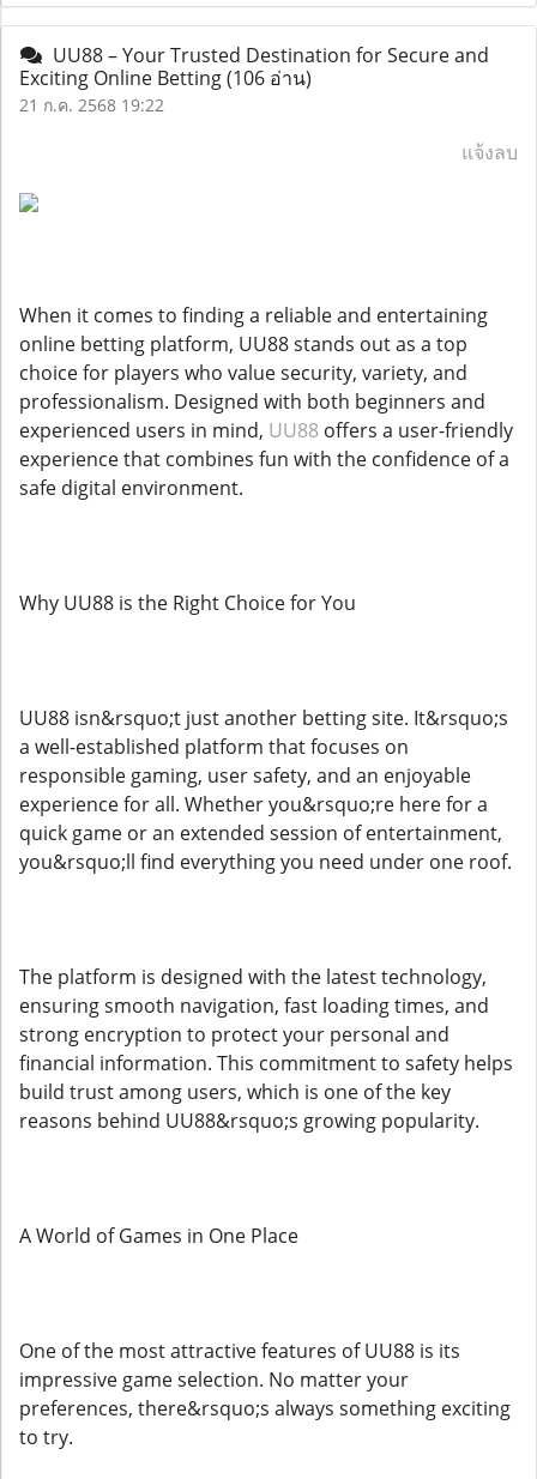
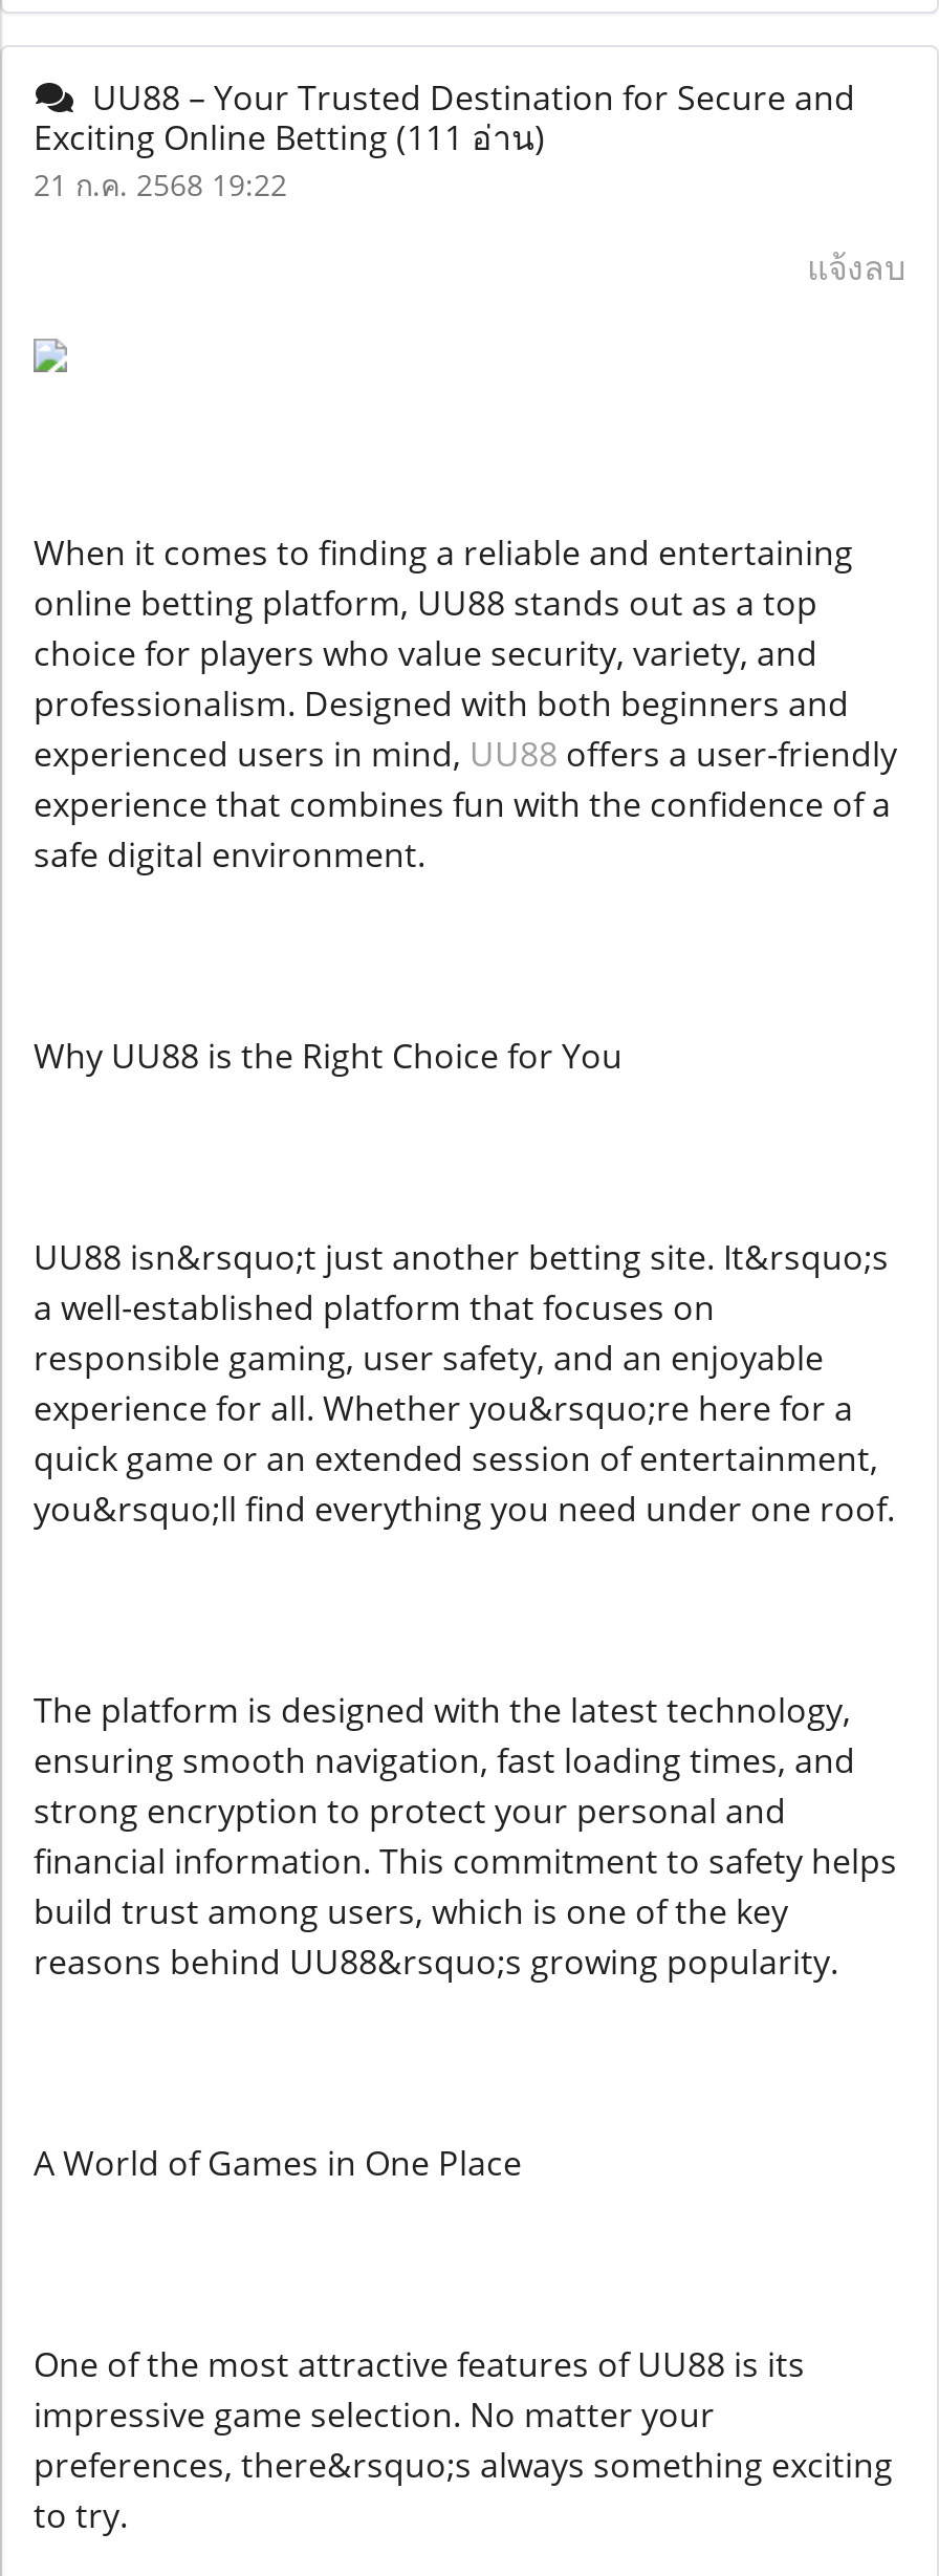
- Exciting Online Betting (106 อ่าน)
+ Exciting Online Betting (111 อ่าน)
